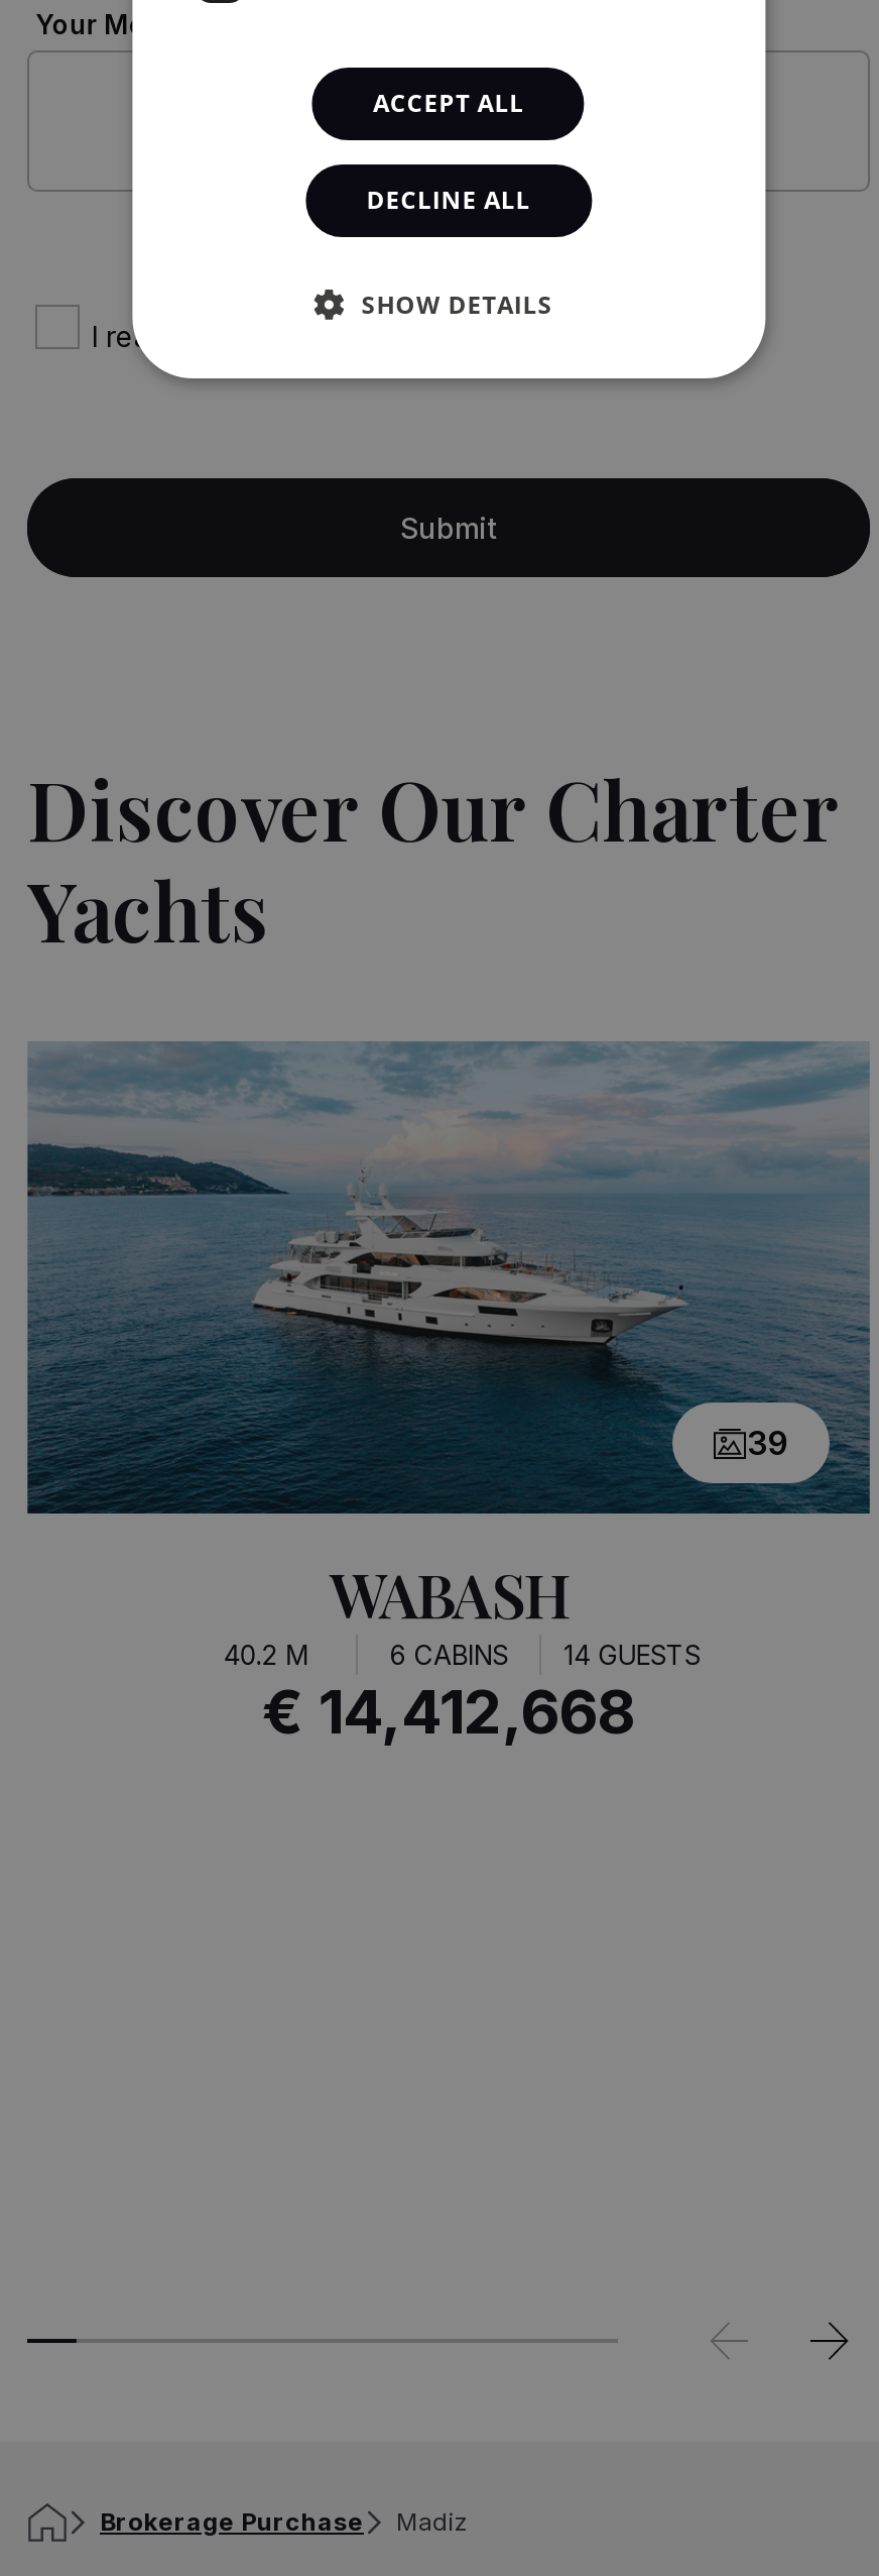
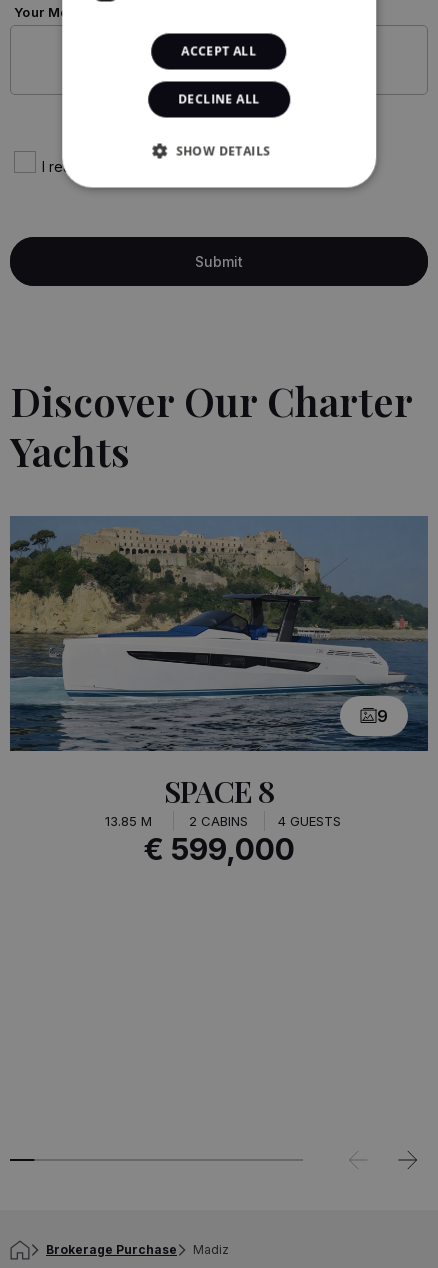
- [image]
- 39
+ [image]
+ 9

- WABASH
- 40.2 M
- 6 CABINS
- 14 GUESTS
- € 14,412,668
+ SPACE 8
+ 13.85 M
+ 2 CABINS
+ 4 GUESTS
+ € 599,000
